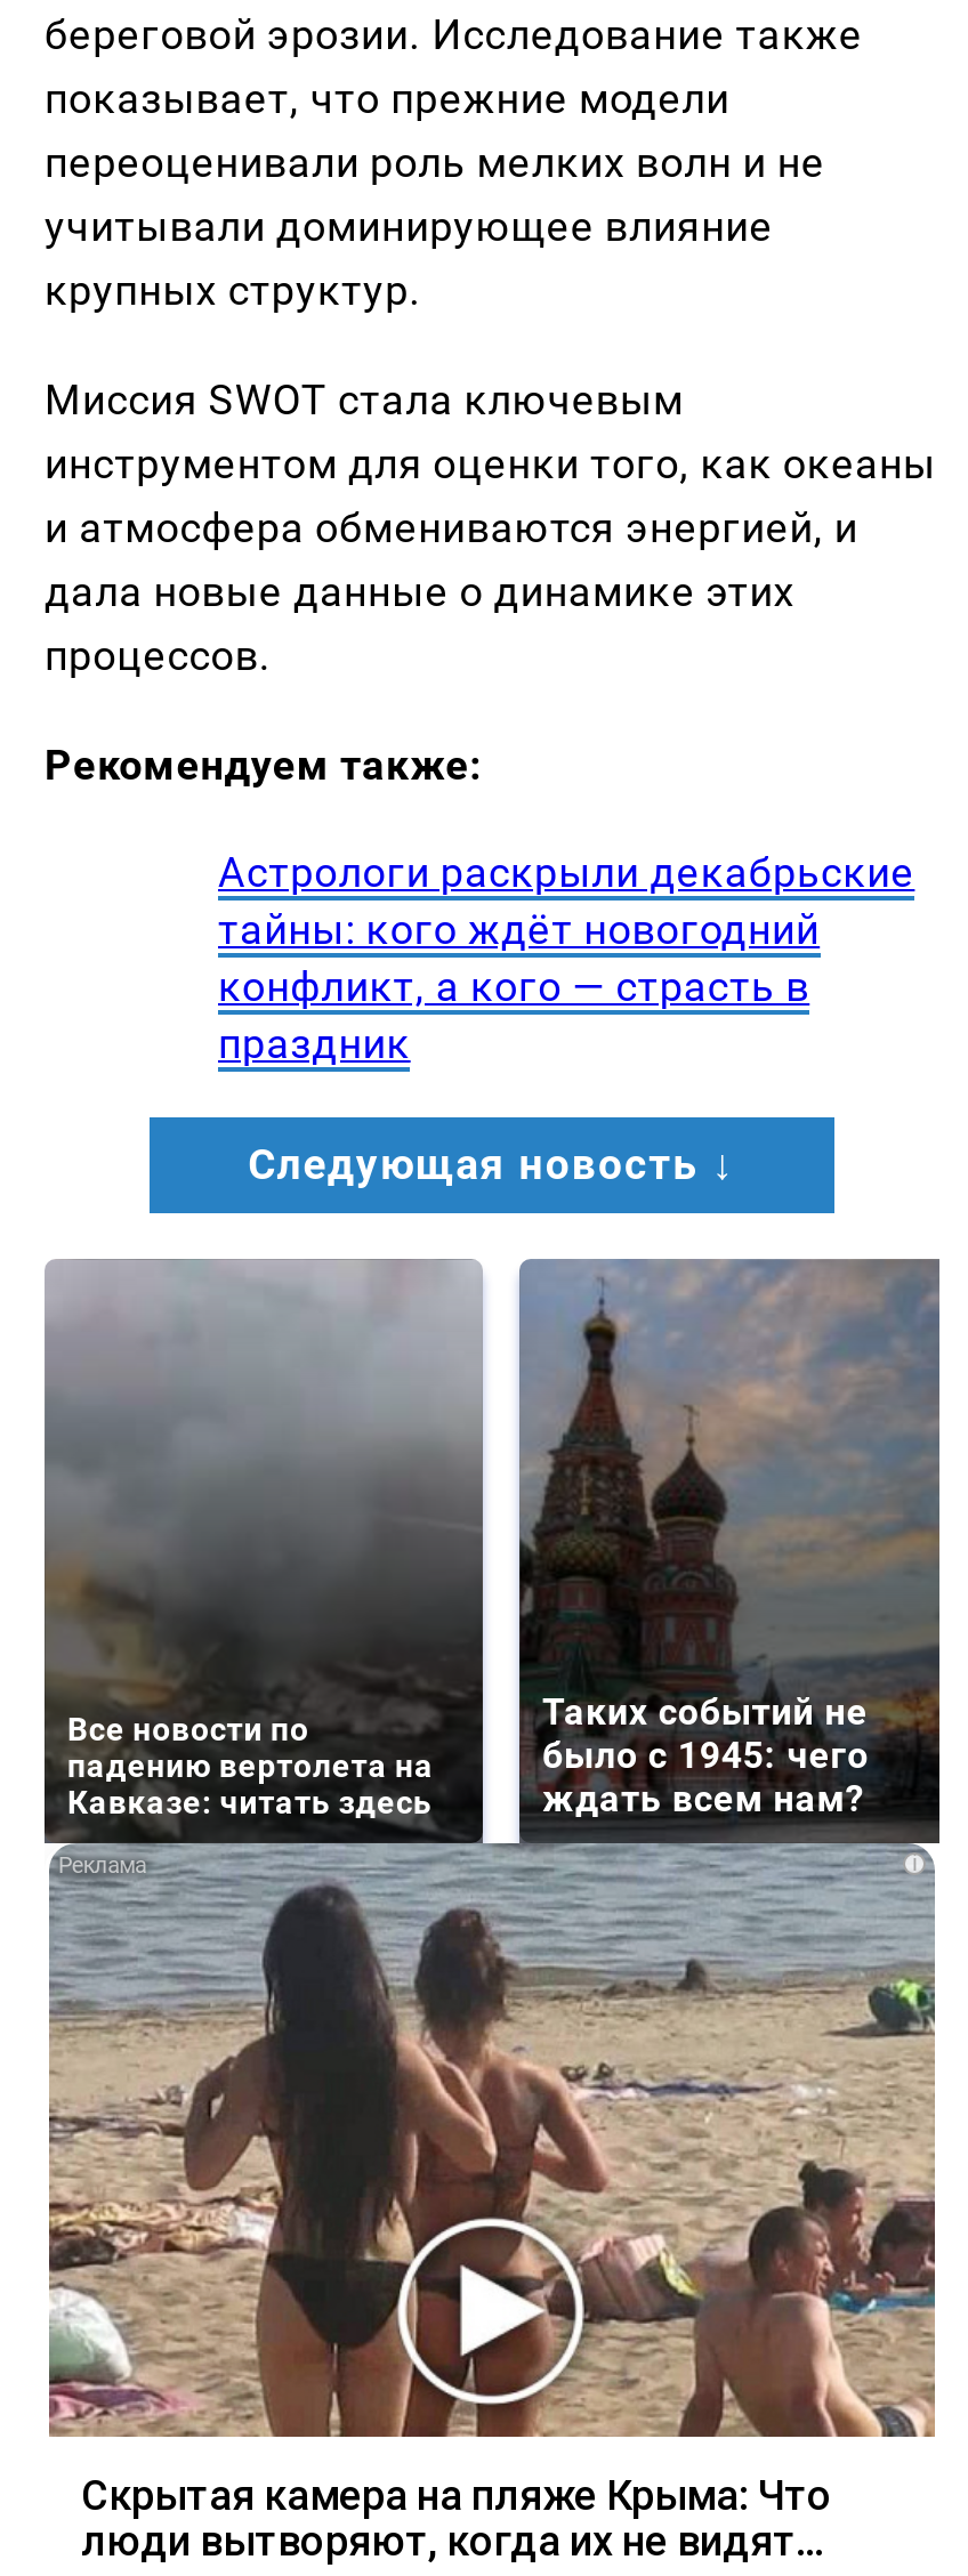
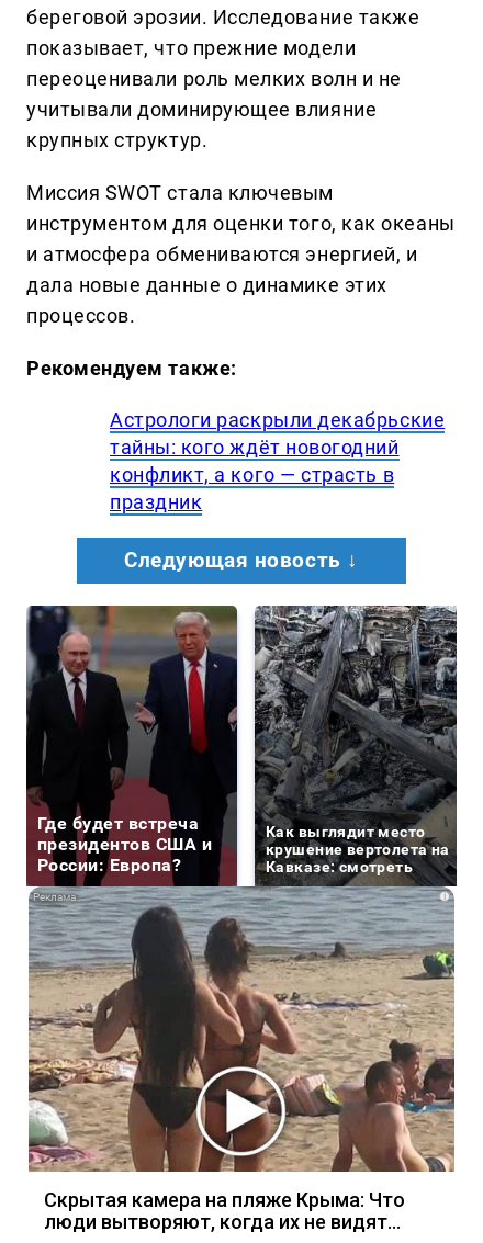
- [image]
- Все новости по
- падению вертолета на
- Кавказе: читать здесь
+ [image]
+ Где будет встреча
+ президентов США и
+ России: Европа?

- [image]
- Таких событий не
- было с 1945: чего
- ждать всем нам?
+ [image]
+ Как выглядит место
+ крушение вертолета на
+ Кавказе: смотреть
